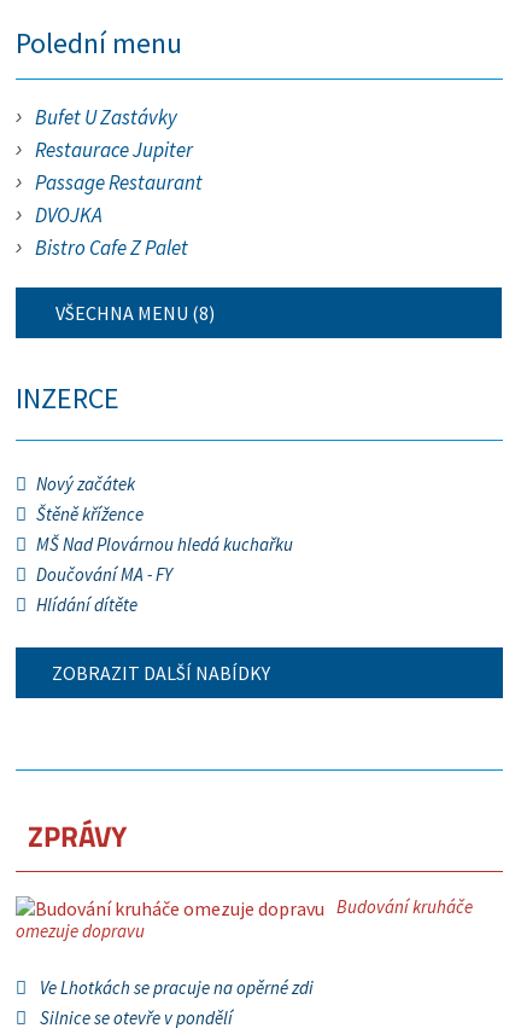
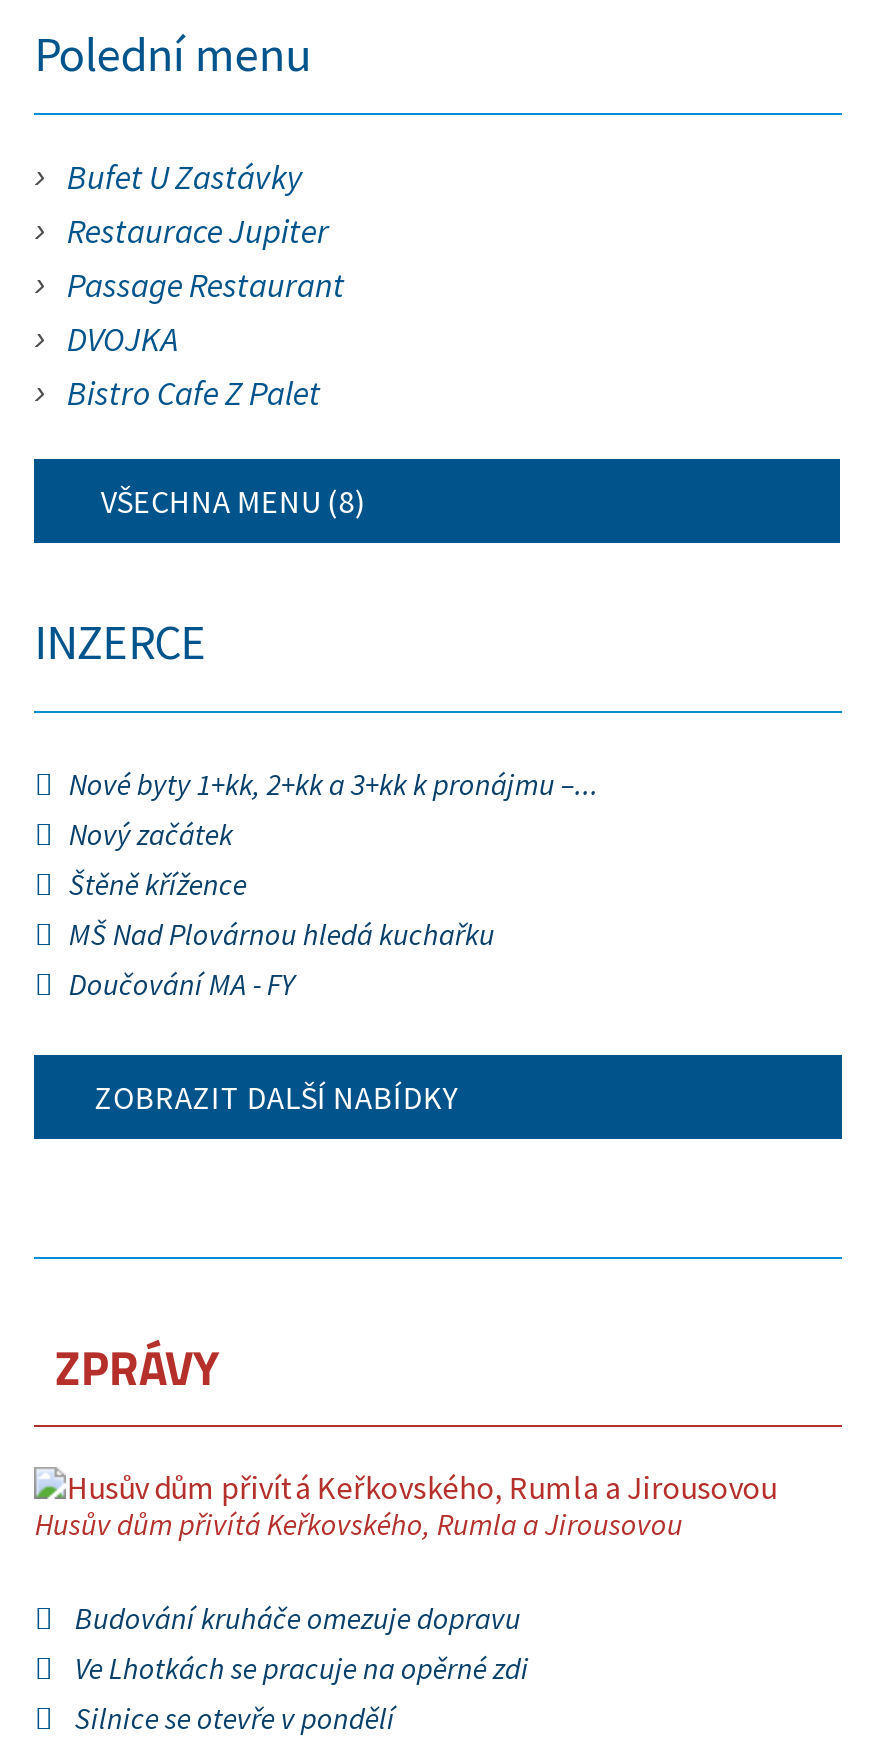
+ Nové byty 1+kk, 2+kk a 3+kk k pronájmu –...

- Hlídání dítěte

- Budování kruháče
- omezuje dopravu
+ Husův dům přivítá Keřkovského, Rumla a Jirousovou
+ Budování kruháče omezuje dopravu
